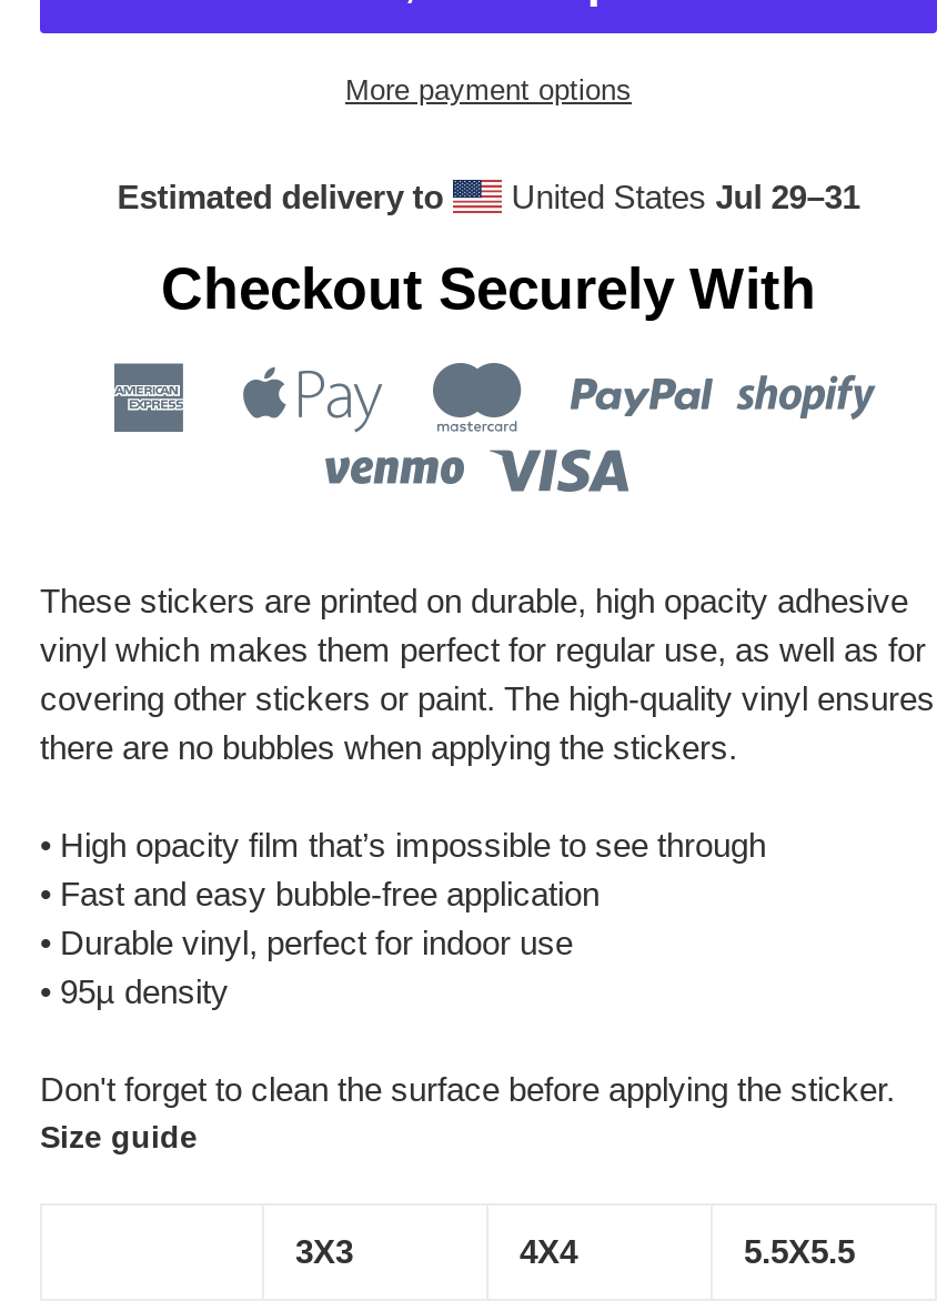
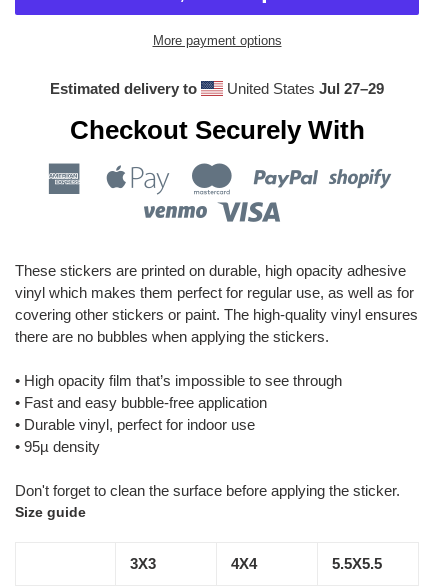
- United States Jul 29–31
+ United States Jul 27–29
